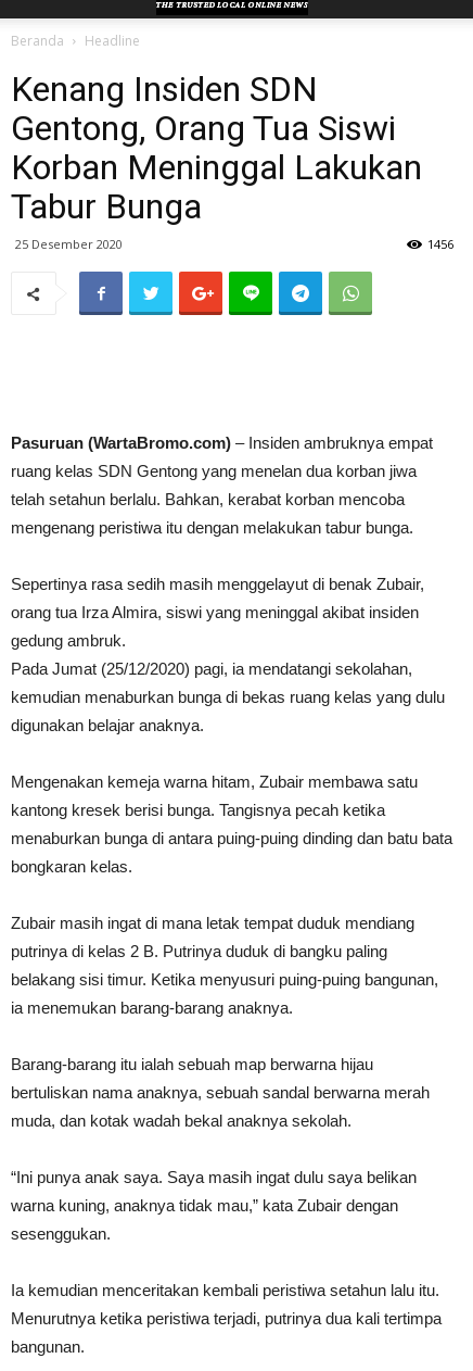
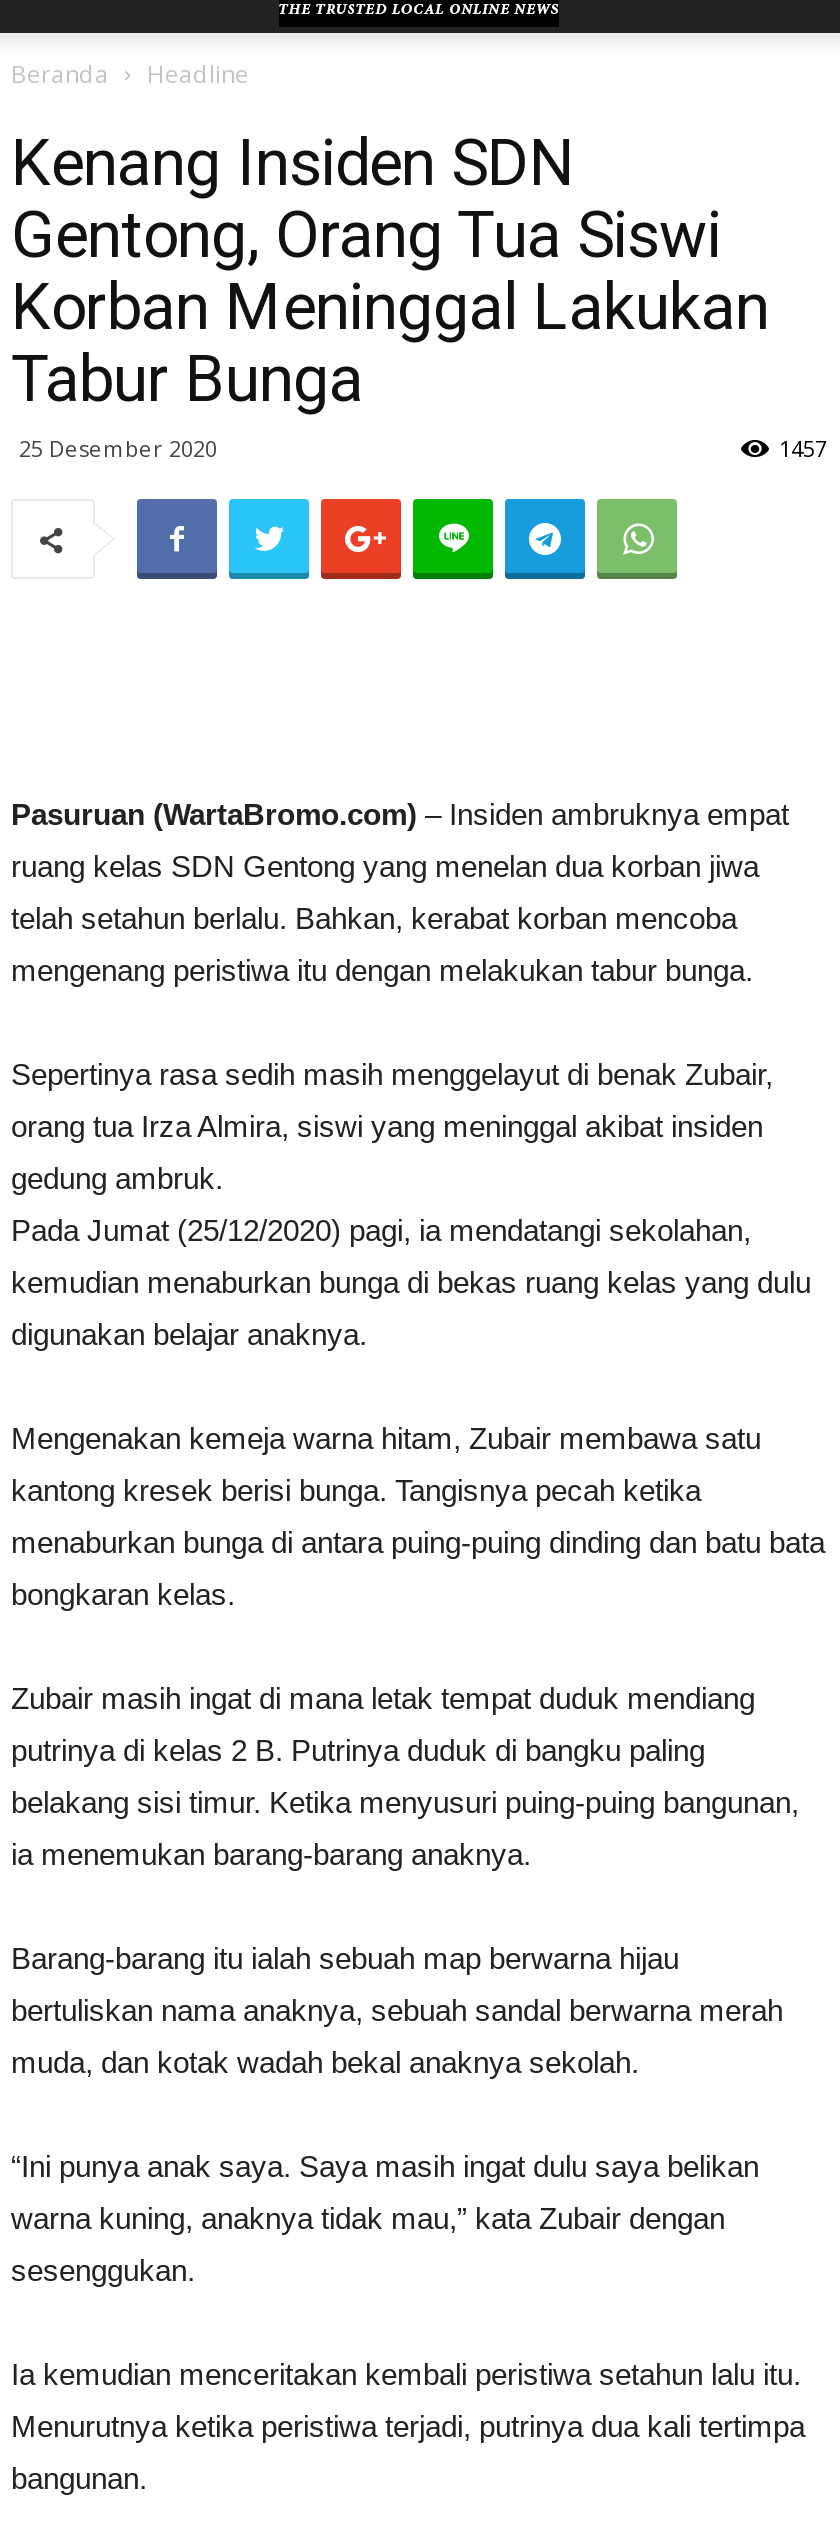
- 1456
+ 1457
